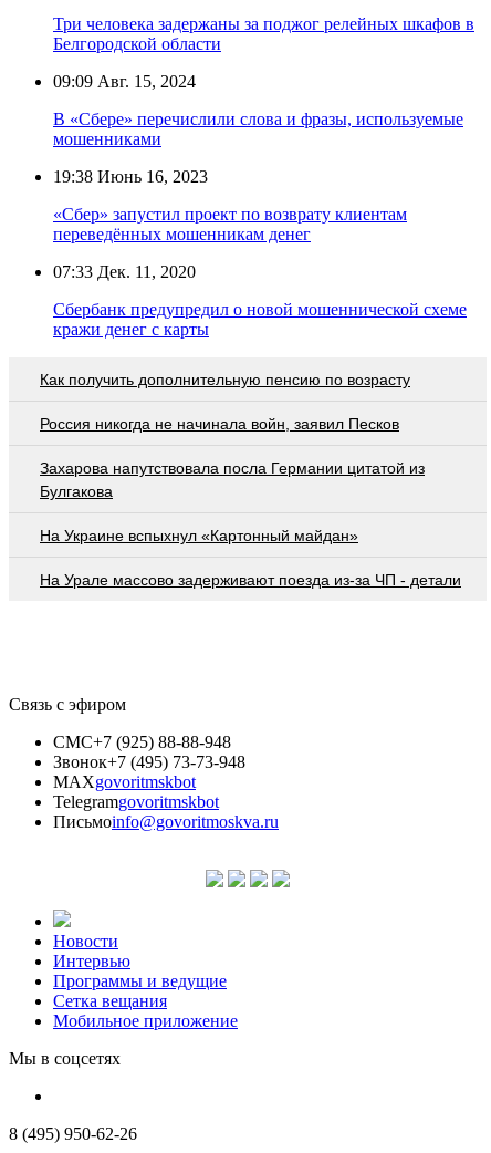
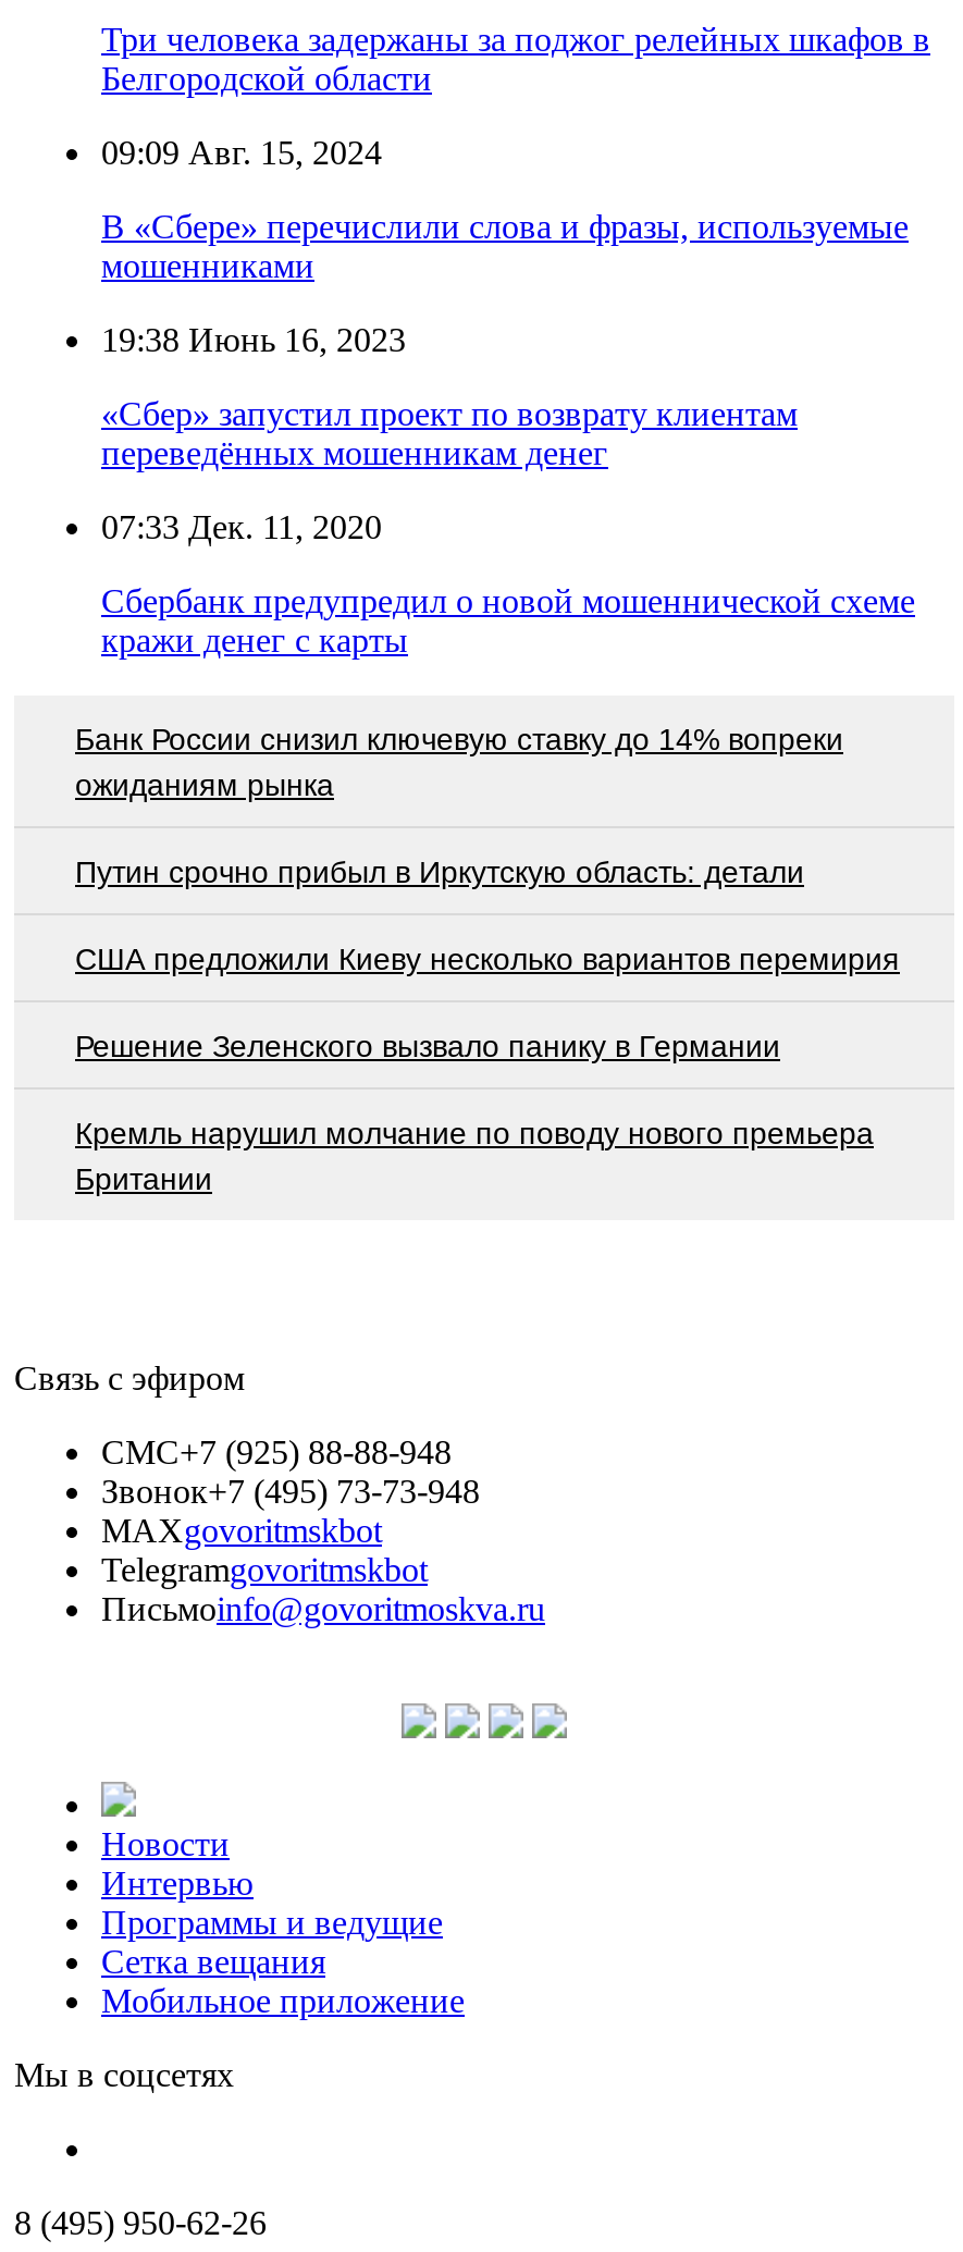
- Как получить дополнительную пенсию по возрасту
+ Банк России снизил ключевую ставку до 14% вопреки
+ ожиданиям рынка

- Россия никогда не начинала войн, заявил Песков
+ Путин срочно прибыл в Иркутскую область: детали

- Захарова напутствовала посла Германии цитатой из
- Булгакова
+ США предложили Киеву несколько вариантов перемирия

- На Украине вспыхнул «Картонный майдан»
+ Решение Зеленского вызвало панику в Германии

- На Урале массово задерживают поезда из-за ЧП - детали
+ Кремль нарушил молчание по поводу нового премьера
+ Британии
